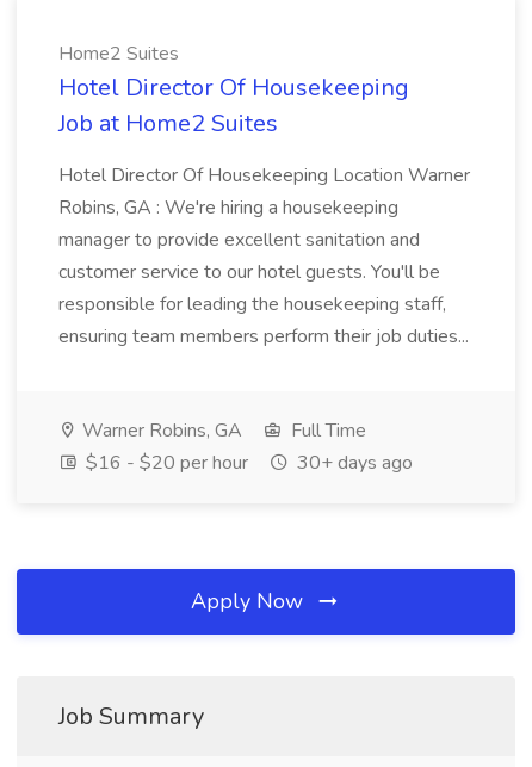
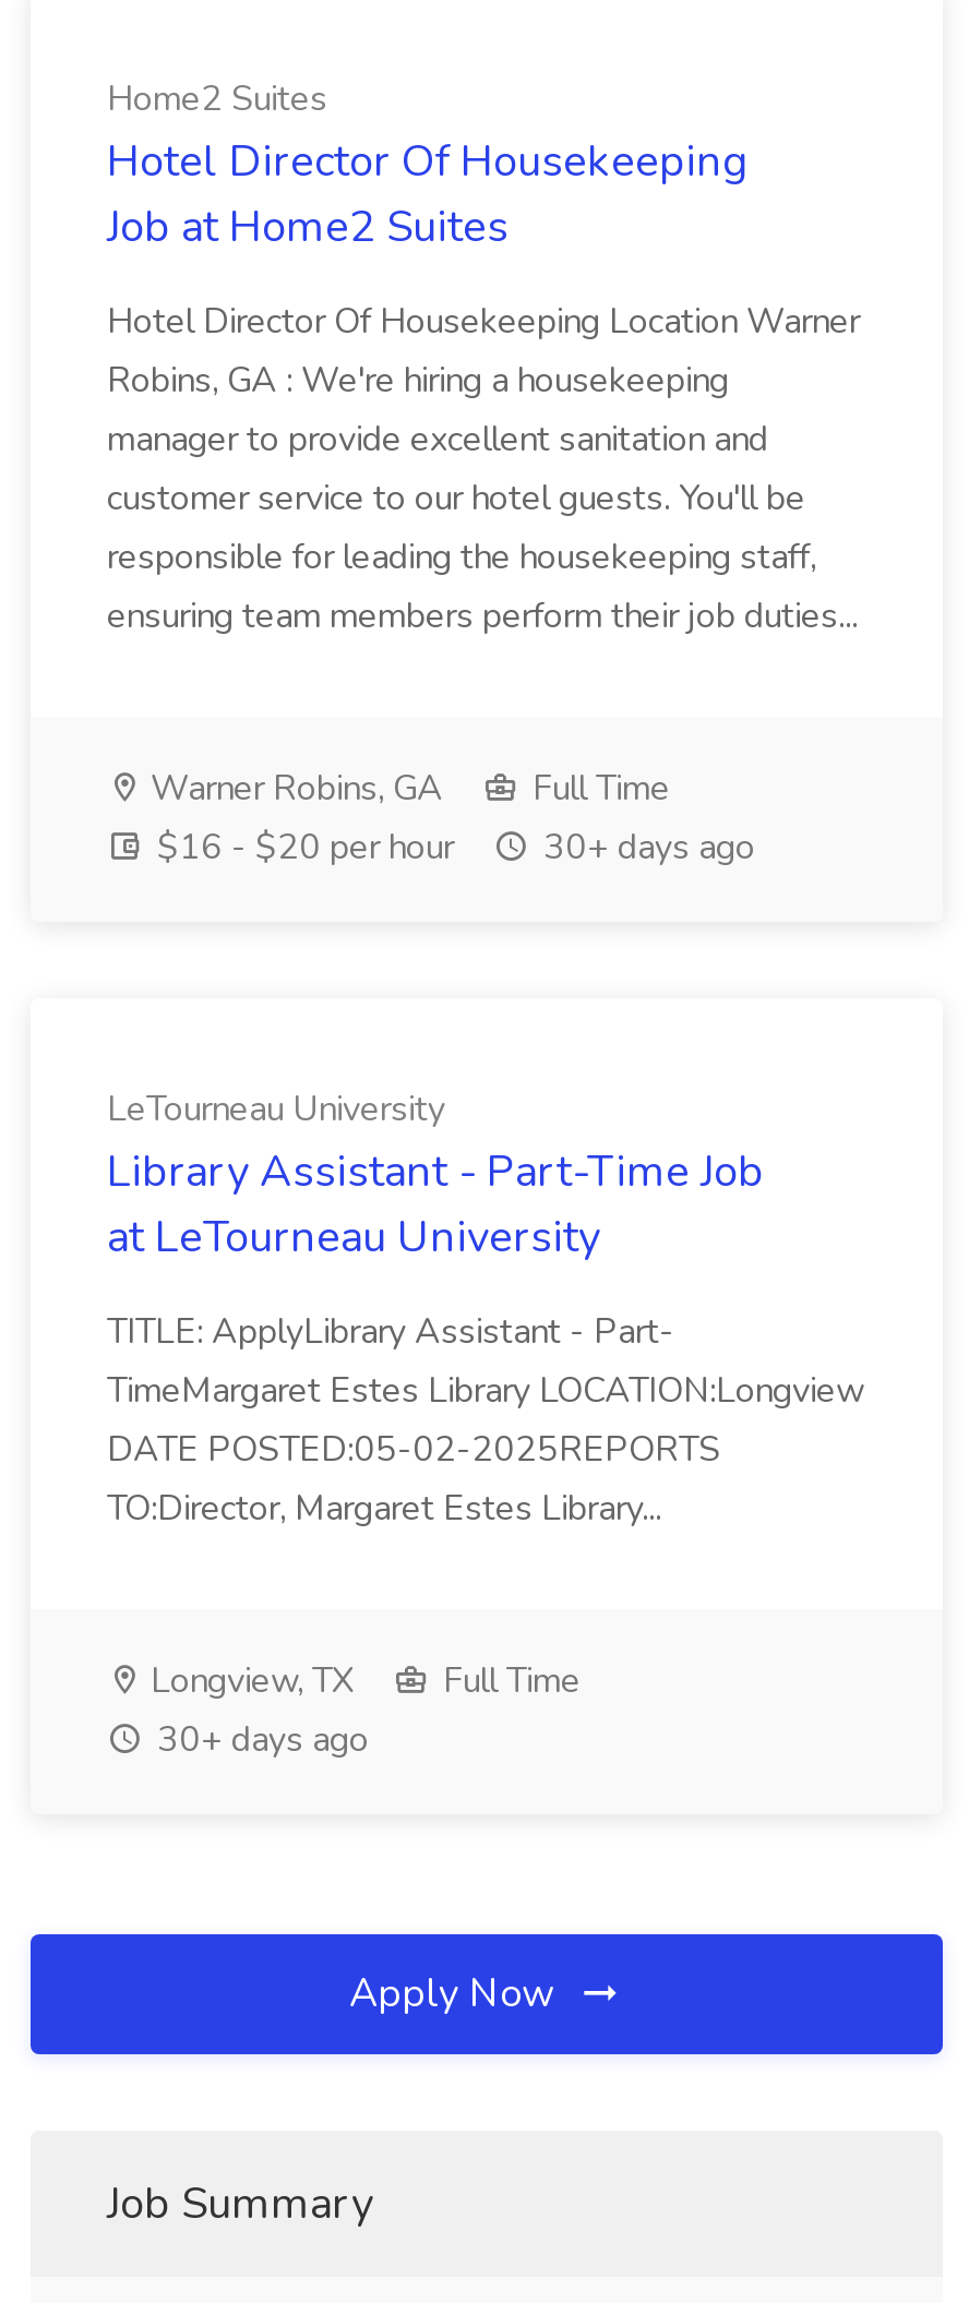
+ LeTourneau University
+ Library Assistant - Part-Time Job
+ at LeTourneau University
+ TITLE: ApplyLibrary Assistant - Part-
+ TimeMargaret Estes Library LOCATION:Longview
+ DATE POSTED:05-02-2025REPORTS
+ TO:Director, Margaret Estes Library...

+ Longview, TX
+ Full Time
+ 30+ days ago
